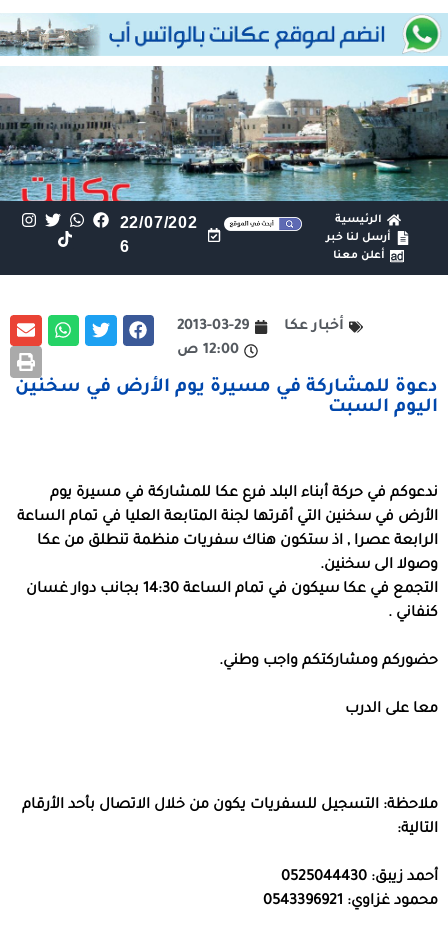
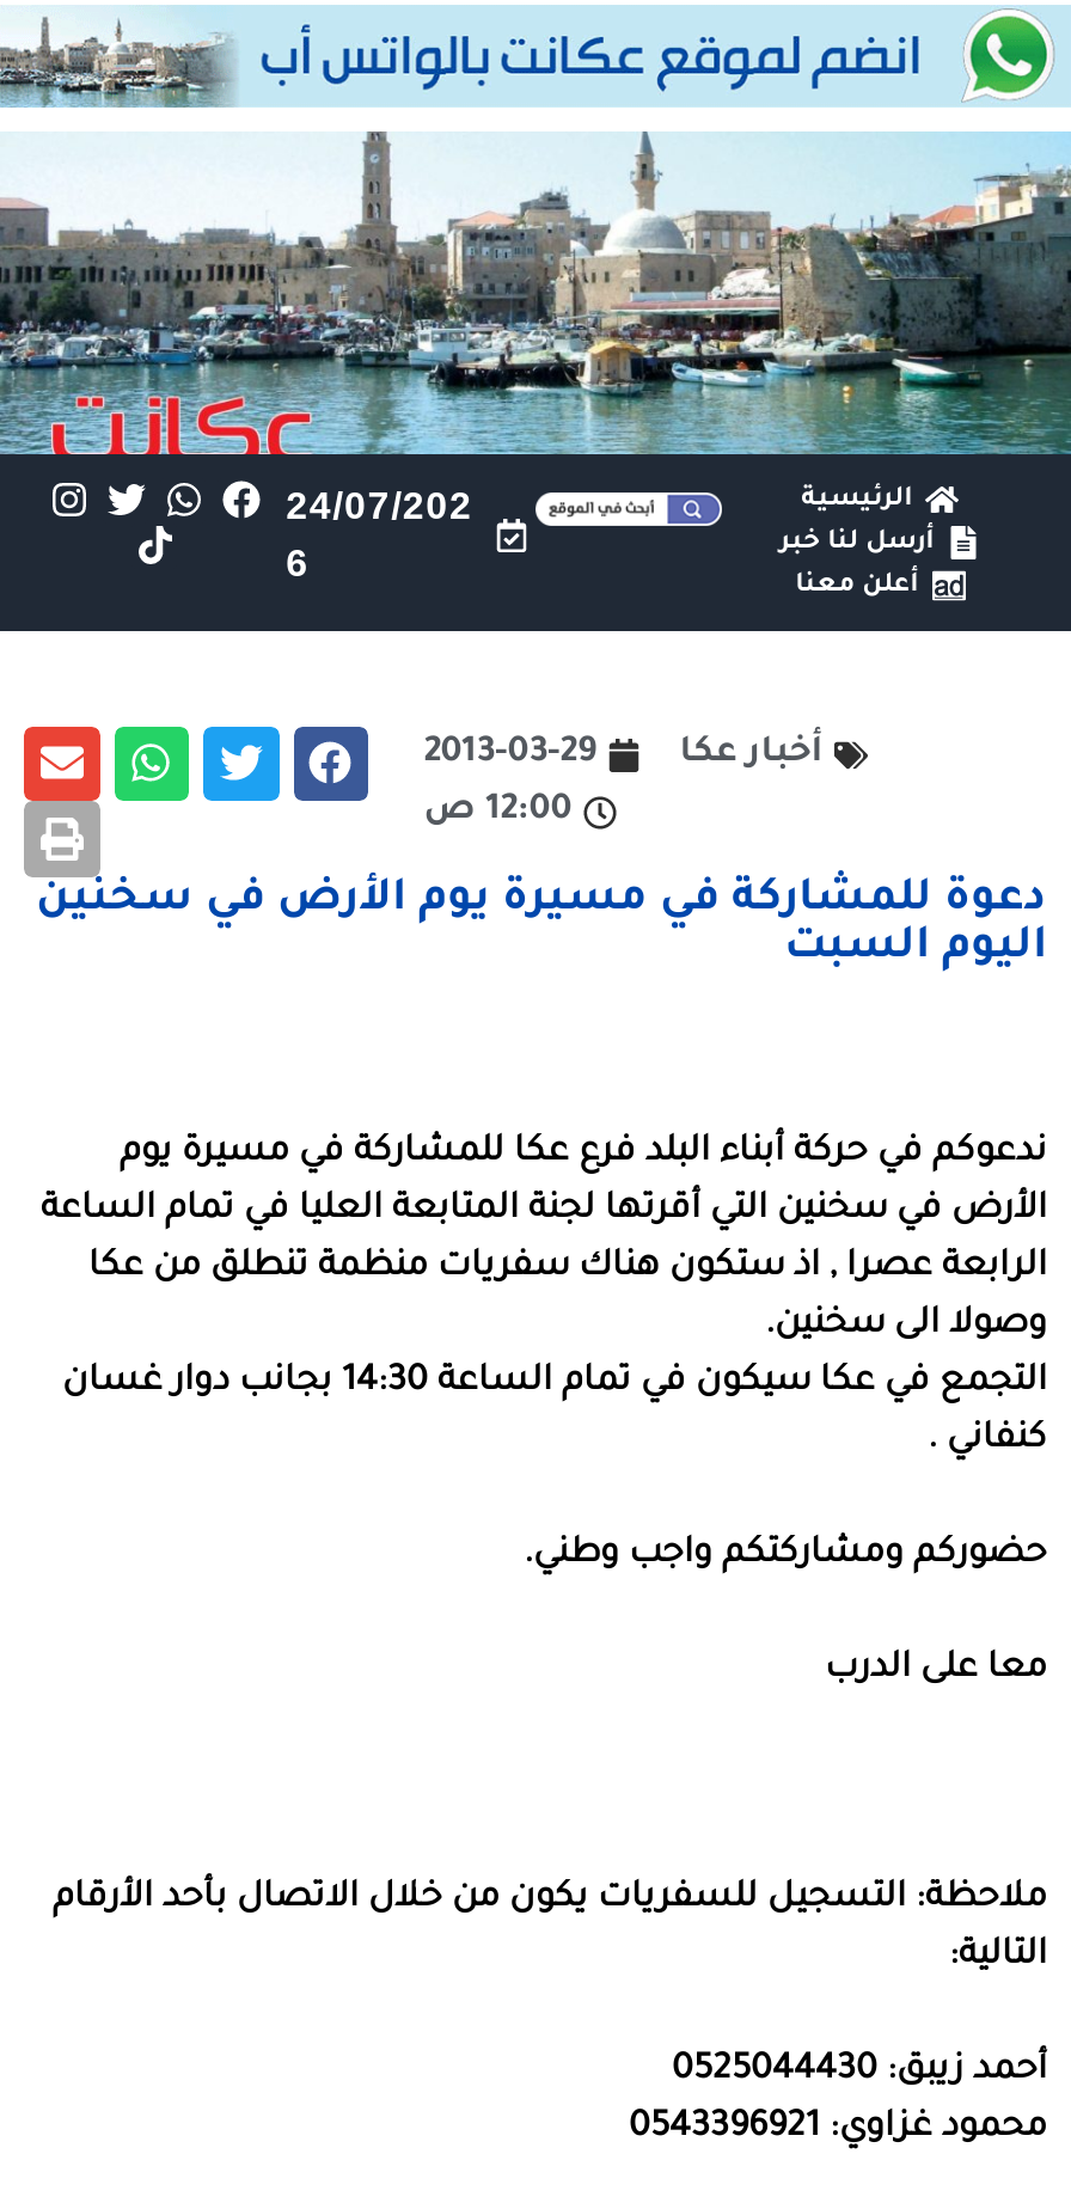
- 22/07/202
+ 24/07/202
